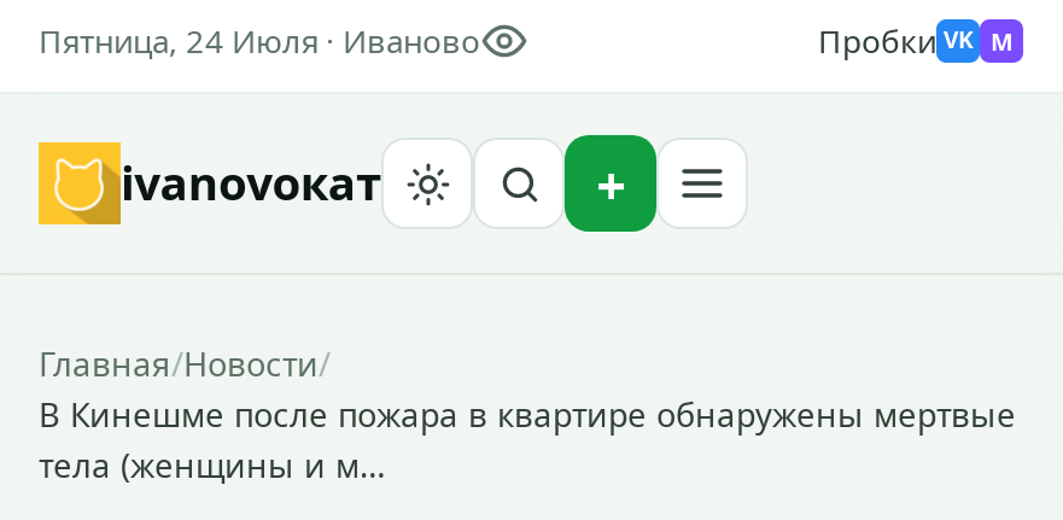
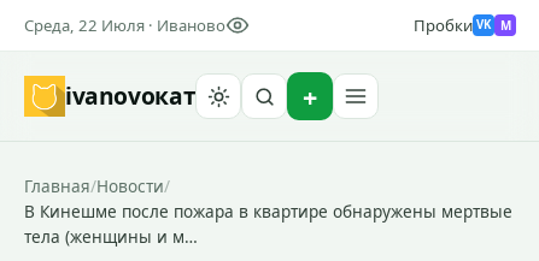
- Пятница, 24 Июля · Иваново
+ Среда, 22 Июля · Иваново
